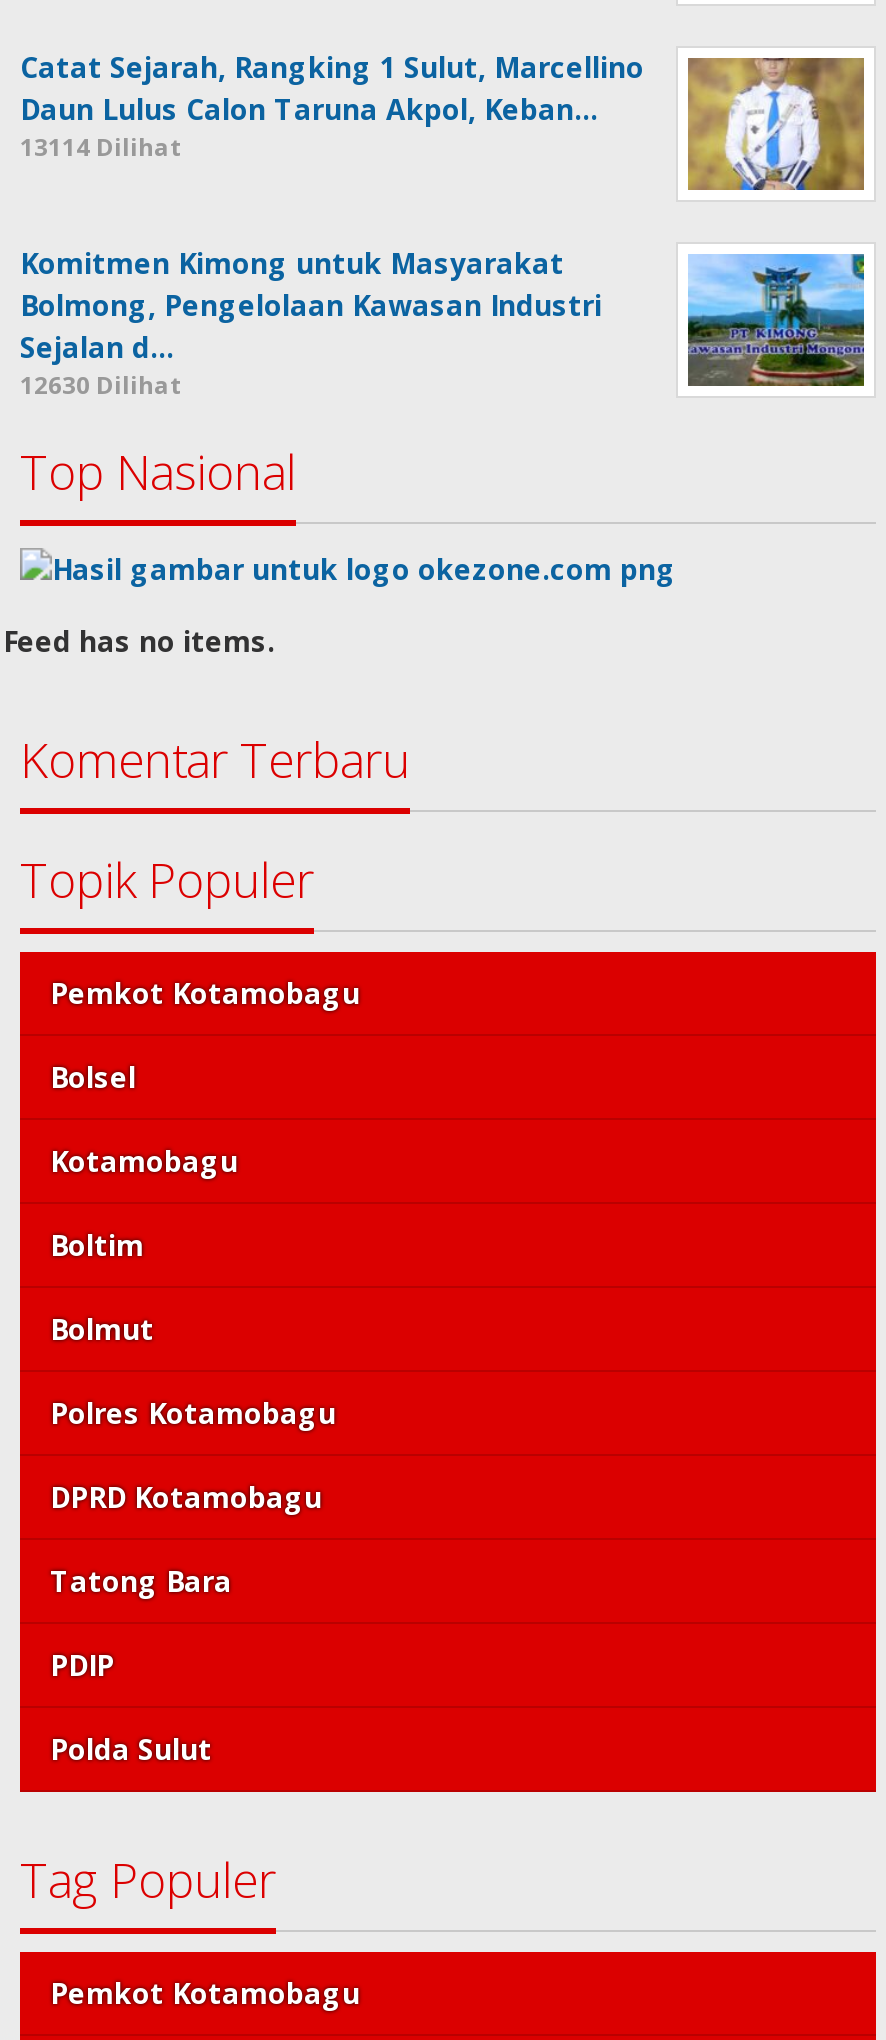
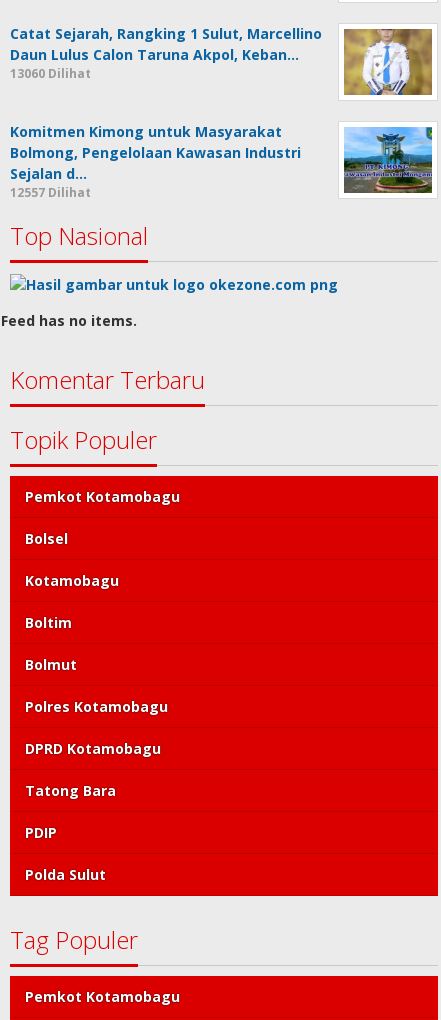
- 13114 Dilihat
+ 13060 Dilihat

- 12630 Dilihat
+ 12557 Dilihat
